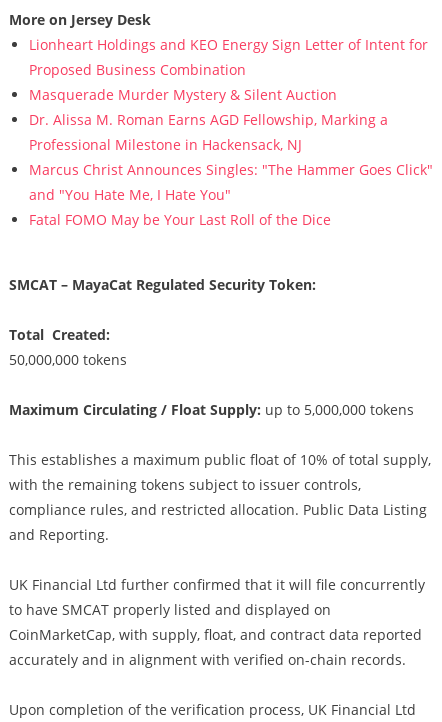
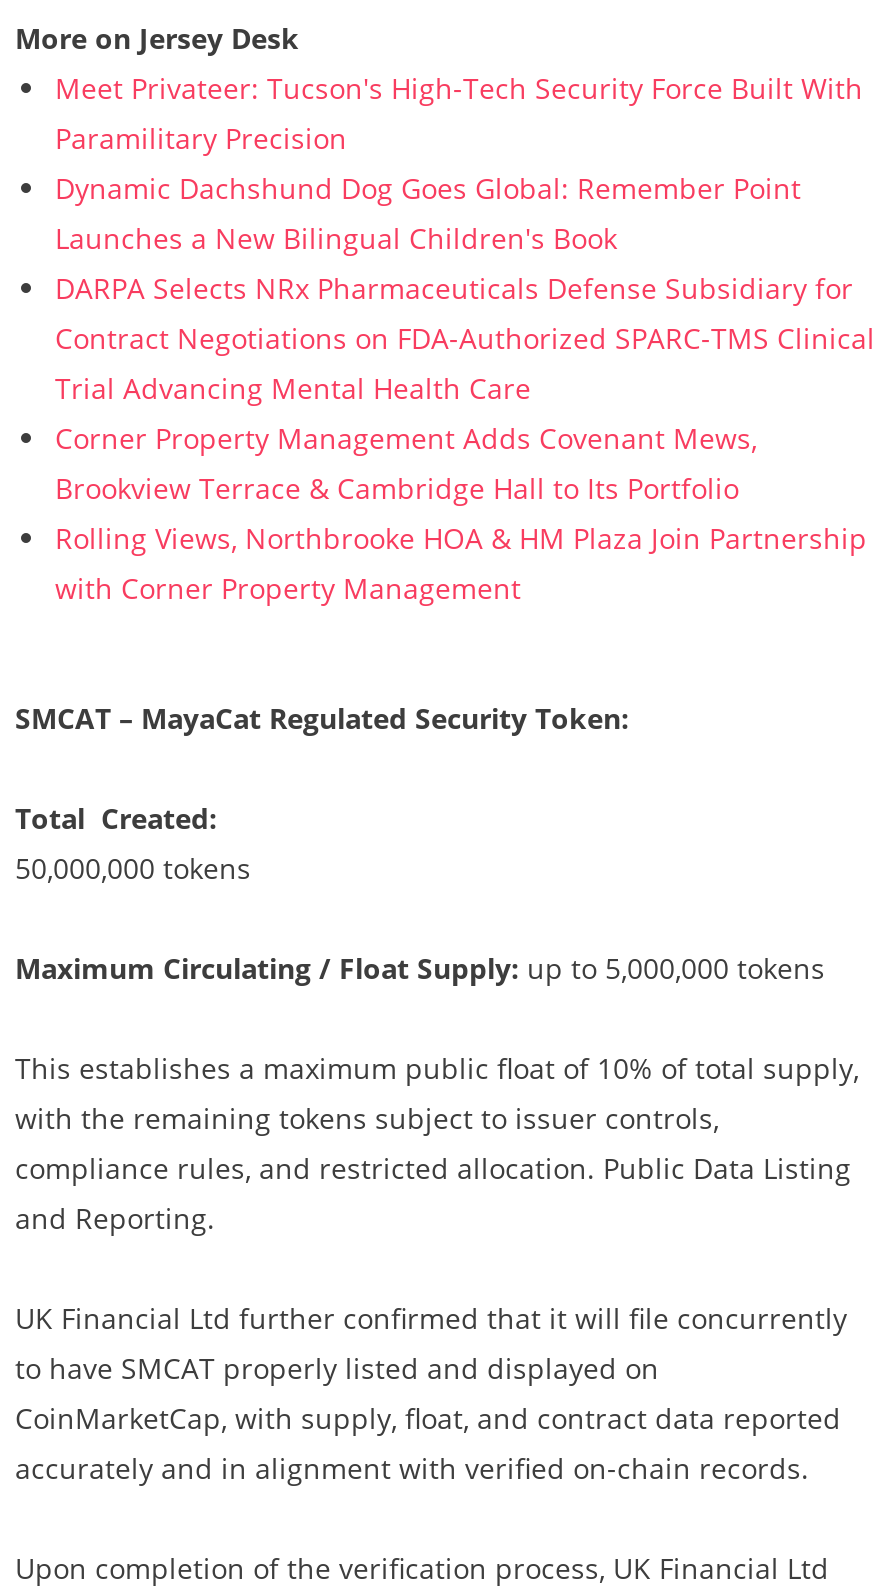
- Lionheart Holdings and KEO Energy Sign Letter of Intent for
- Proposed Business Combination
- Masquerade Murder Mystery & Silent Auction
- Dr. Alissa M. Roman Earns AGD Fellowship, Marking a
- Professional Milestone in Hackensack, NJ
- Marcus Christ Announces Singles: "The Hammer Goes Click"
- and "You Hate Me, I Hate You"
- Fatal FOMO May be Your Last Roll of the Dice
+ Meet Privateer: Tucson's High-Tech Security Force Built With
+ Paramilitary Precision
+ Dynamic Dachshund Dog Goes Global: Remember Point
+ Launches a New Bilingual Children's Book
+ DARPA Selects NRx Pharmaceuticals Defense Subsidiary for
+ Contract Negotiations on FDA-Authorized SPARC-TMS Clinical
+ Trial Advancing Mental Health Care
+ Corner Property Management Adds Covenant Mews,
+ Brookview Terrace & Cambridge Hall to Its Portfolio
+ Rolling Views, Northbrooke HOA & HM Plaza Join Partnership
+ with Corner Property Management
